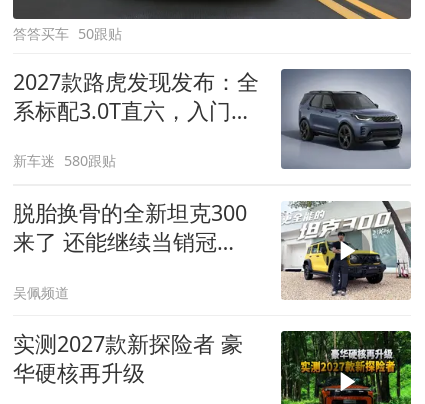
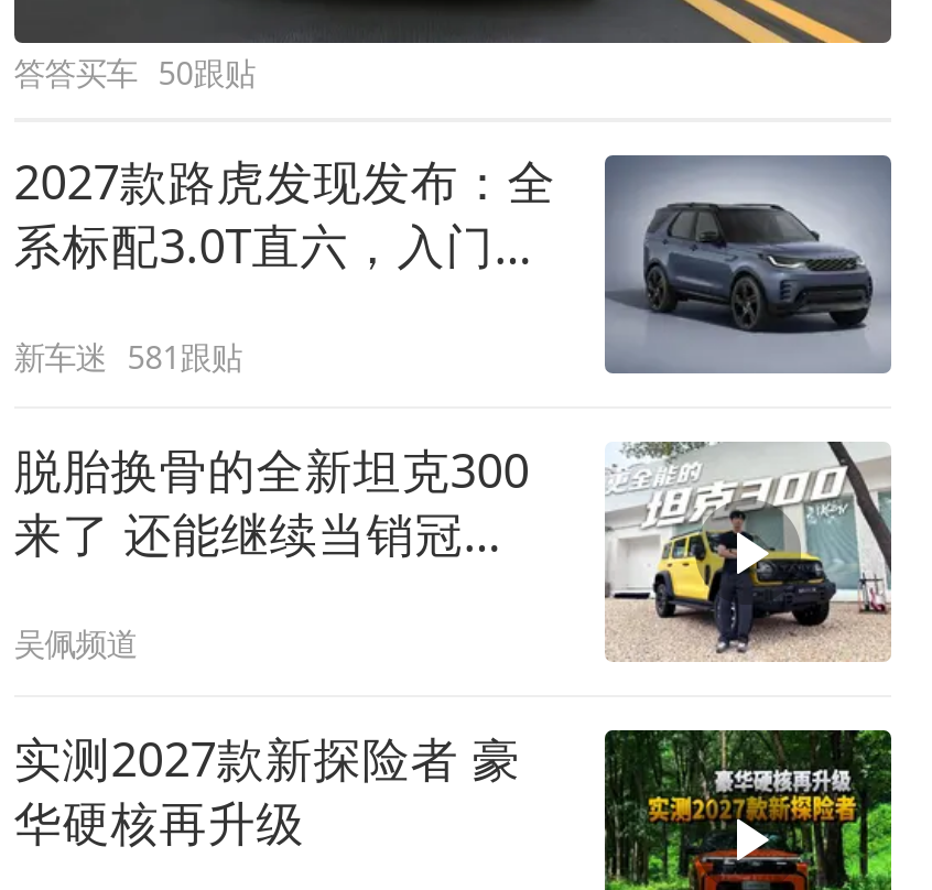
- 新车迷 580跟贴
+ 新车迷 581跟贴
